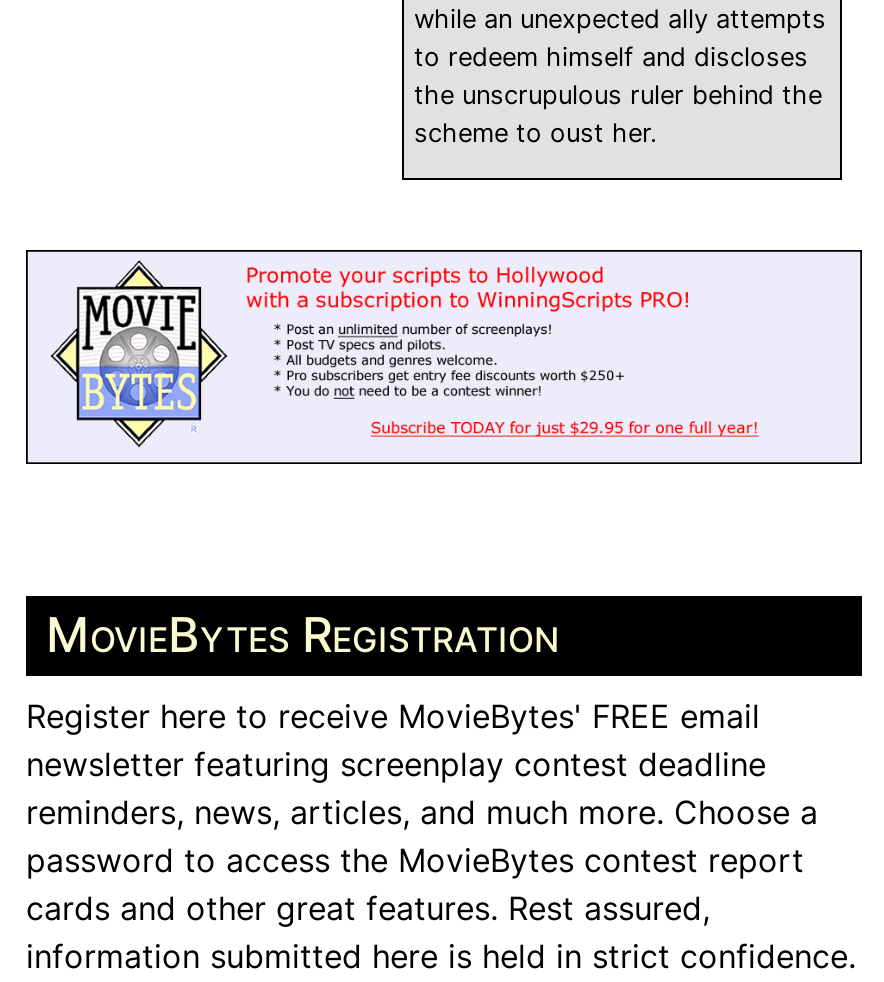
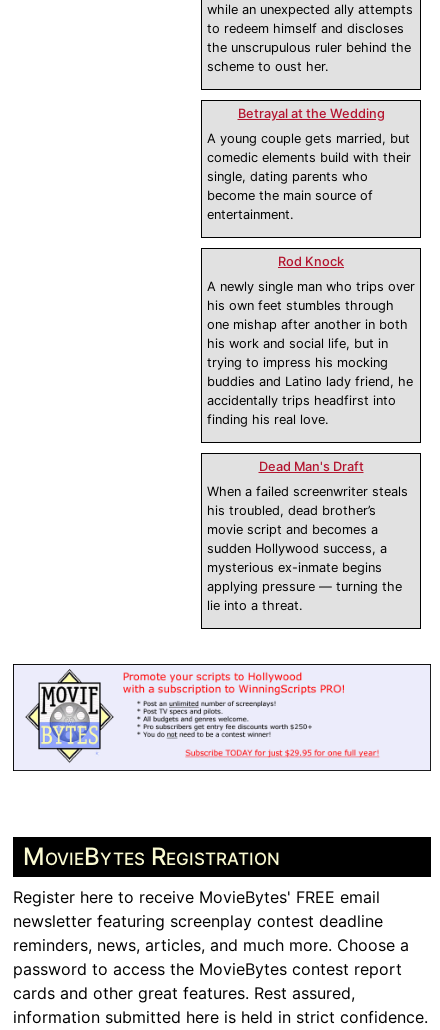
+ Betrayal at the Wedding
+ A young couple gets married, but
+ comedic elements build with their
+ single, dating parents who
+ become the main source of
+ entertainment.
+ Rod Knock
+ A newly single man who trips over
+ his own feet stumbles through
+ one mishap after another in both
+ his work and social life, but in
+ trying to impress his mocking
+ buddies and Latino lady friend, he
+ accidentally trips headfirst into
+ finding his real love.
+ Dead Man's Draft
+ When a failed screenwriter steals
+ his troubled, dead brother’s
+ movie script and becomes a
+ sudden Hollywood success, a
+ mysterious ex-inmate begins
+ applying pressure — turning the
+ lie into a threat.
